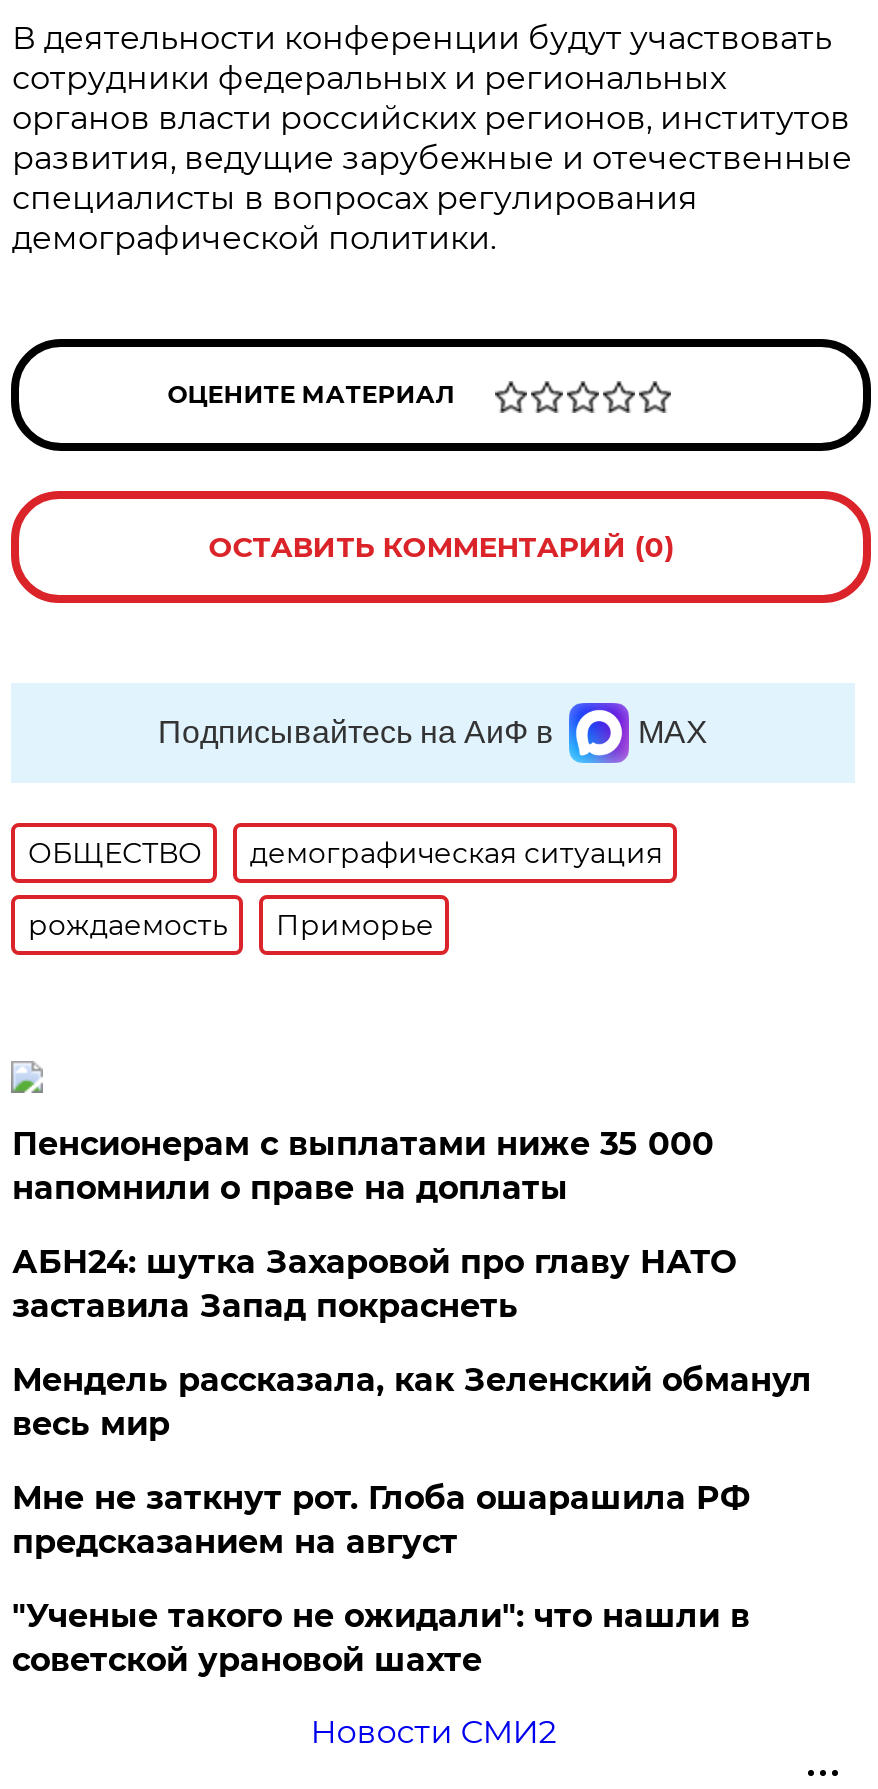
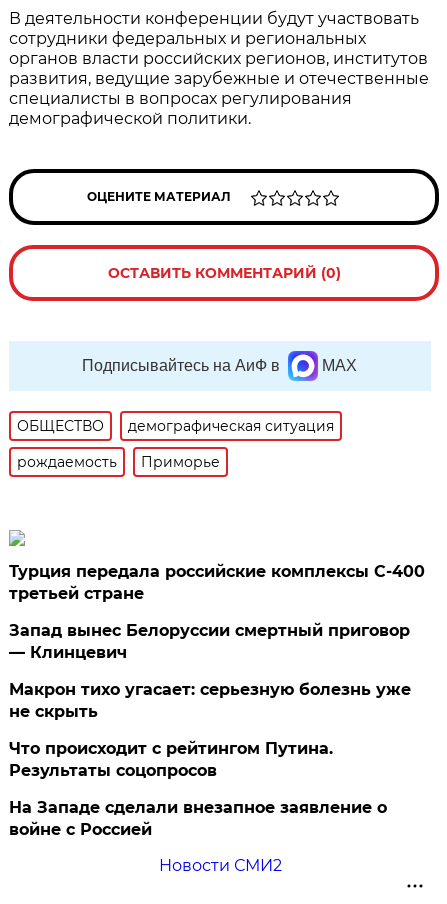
- Пенсионерам с выплатами ниже 35 000
- напомнили о праве на доплаты
+ Турция передала российские комплексы С-400
+ третьей стране

- АБН24: шутка Захаровой про главу НАТО
- заставила Запад покраснеть
+ Запад вынес Белоруссии смертный приговор
+ — Клинцевич

- Мендель рассказала, как Зеленский обманул
- весь мир
+ Макрон тихо угасает: серьезную болезнь уже
+ не скрыть

- Мне не заткнут рот. Глоба ошарашила РФ
- предсказанием на август
+ Что происходит с рейтингом Путина.
+ Результаты соцопросов

- "Ученые такого не ожидали": что нашли в
- советской урановой шахте
+ На Западе сделали внезапное заявление о
+ войне с Россией
